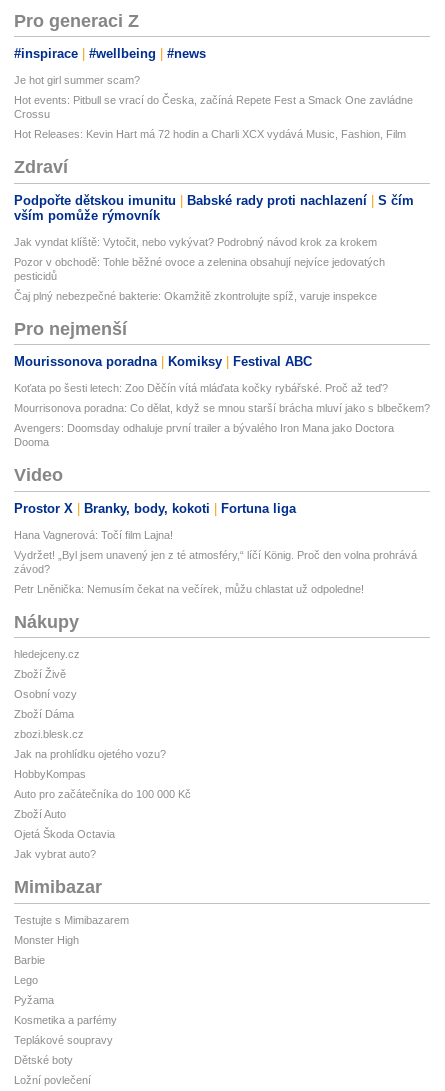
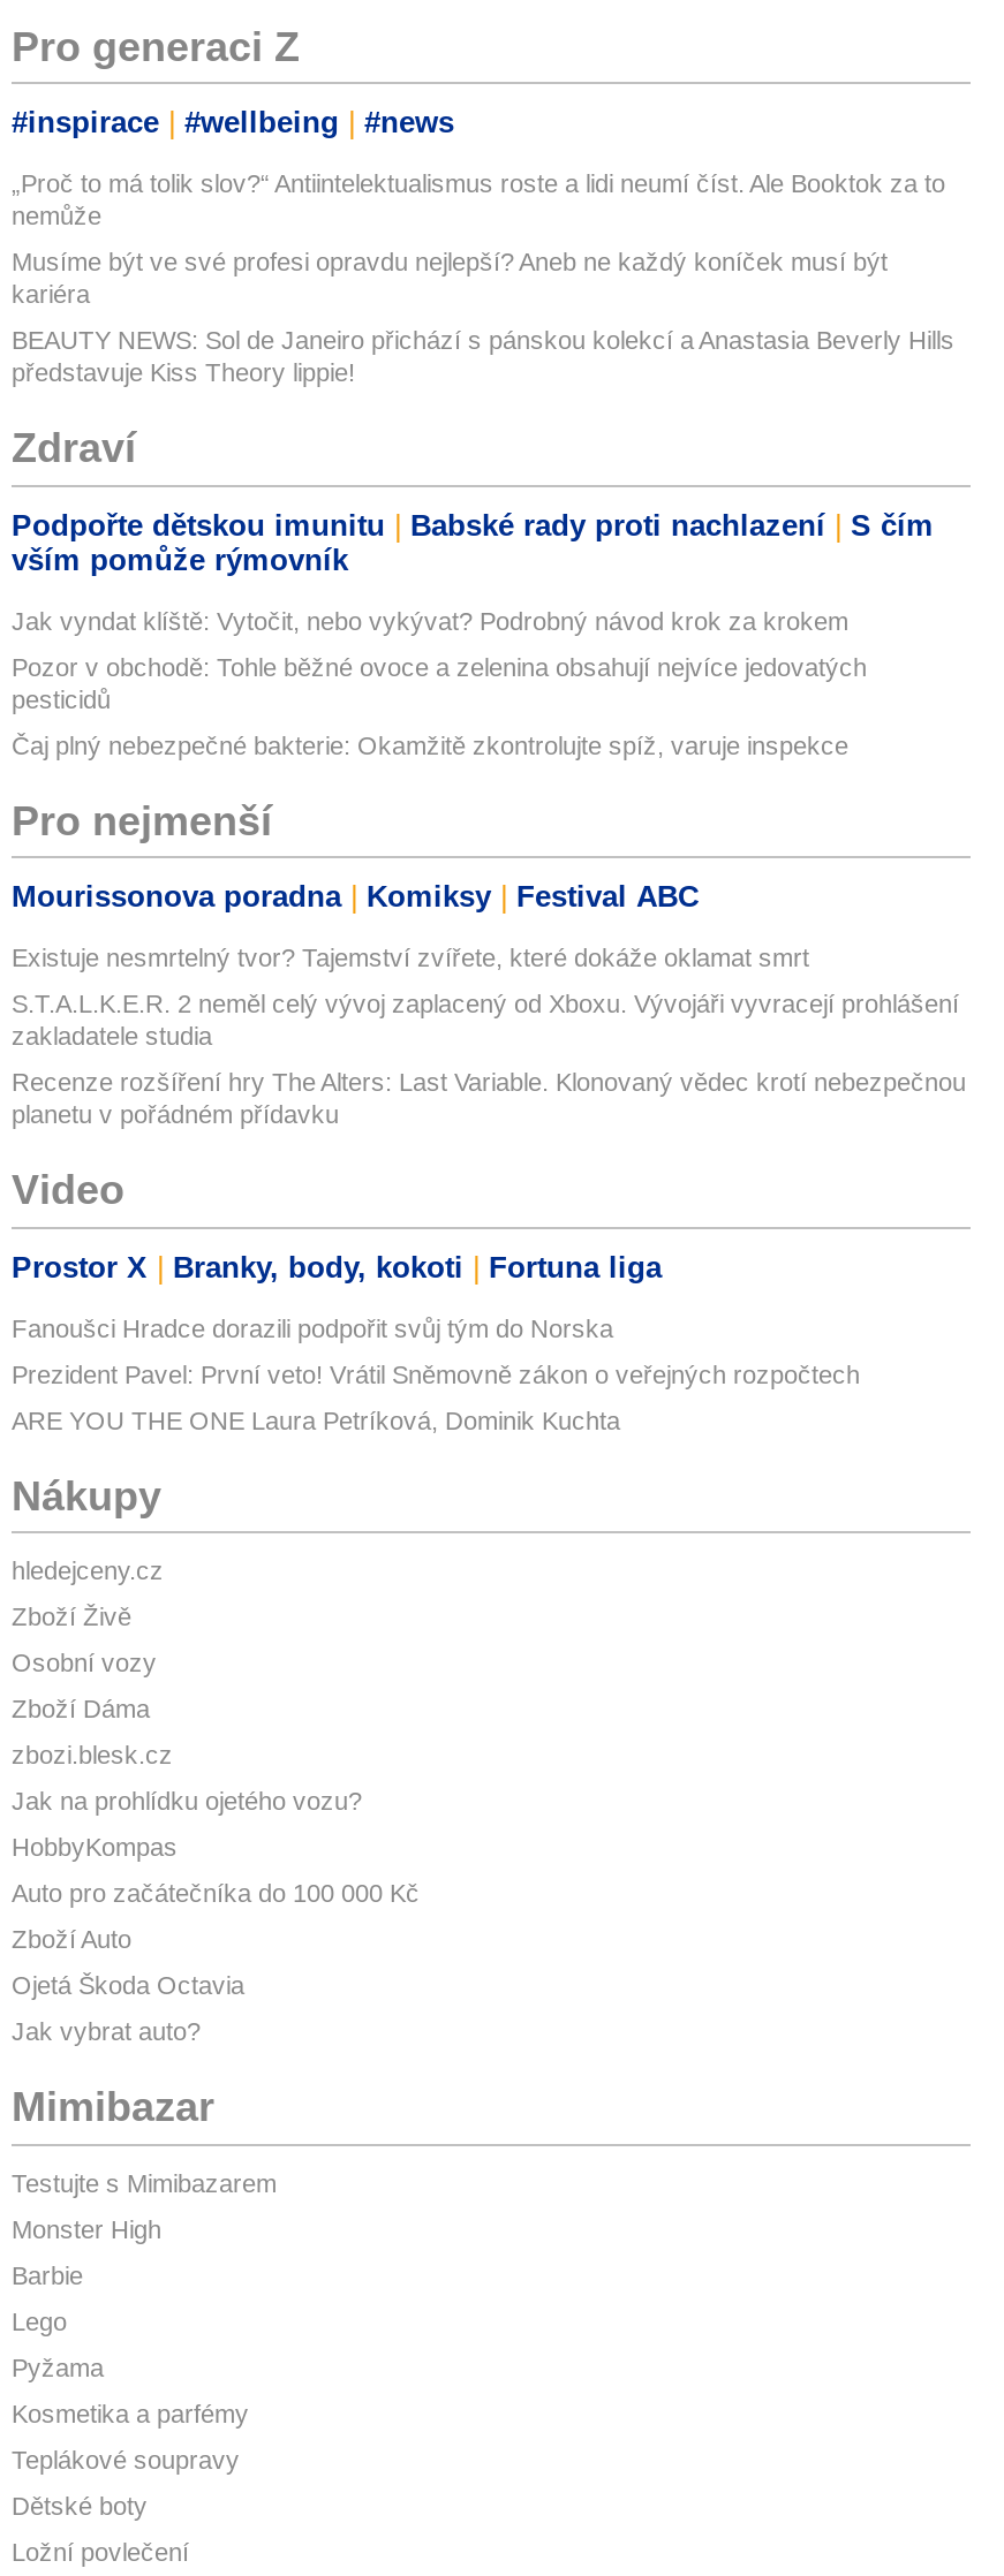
- Je hot girl summer scam?
+ „Proč to má tolik slov?“ Antiintelektualismus roste a lidi neumí číst. Ale Booktok za to
+ nemůže

- Hot events: Pitbull se vrací do Česka, začíná Repete Fest a Smack One zavládne
- Crossu
+ Musíme být ve své profesi opravdu nejlepší? Aneb ne každý koníček musí být
+ kariéra

- Hot Releases: Kevin Hart má 72 hodin a Charli XCX vydává Music, Fashion, Film
+ BEAUTY NEWS: Sol de Janeiro přichází s pánskou kolekcí a Anastasia Beverly Hills
+ představuje Kiss Theory lippie!

- Koťata po šesti letech: Zoo Děčín vítá mláďata kočky rybářské. Proč až teď?
+ Existuje nesmrtelný tvor? Tajemství zvířete, které dokáže oklamat smrt

- Mourrisonova poradna: Co dělat, když se mnou starší brácha mluví jako s blbečkem?
+ S.T.A.L.K.E.R. 2 neměl celý vývoj zaplacený od Xboxu. Vývojáři vyvracejí prohlášení
+ zakladatele studia

- Avengers: Doomsday odhaluje první trailer a bývalého Iron Mana jako Doctora
- Dooma
+ Recenze rozšíření hry The Alters: Last Variable. Klonovaný vědec krotí nebezpečnou
+ planetu v pořádném přídavku

- Hana Vagnerová: Točí film Lajna!
+ Fanoušci Hradce dorazili podpořit svůj tým do Norska

- Vydržet! „Byl jsem unavený jen z té atmosféry,“ líčí König. Proč den volna prohrává
- závod?
+ Prezident Pavel: První veto! Vrátil Sněmovně zákon o veřejných rozpočtech

- Petr Lněnička: Nemusím čekat na večírek, můžu chlastat už odpoledne!
+ ARE YOU THE ONE Laura Petríková, Dominik Kuchta
